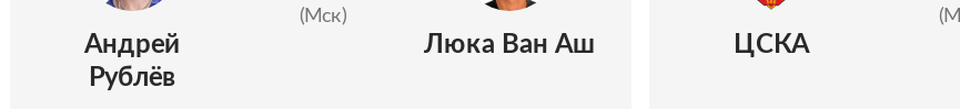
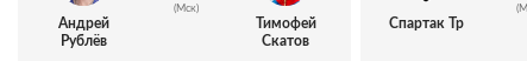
- Люка Ван Аш
+ Тимофей
+ Скатов

- ЦСКА
+ Спартак Тр
